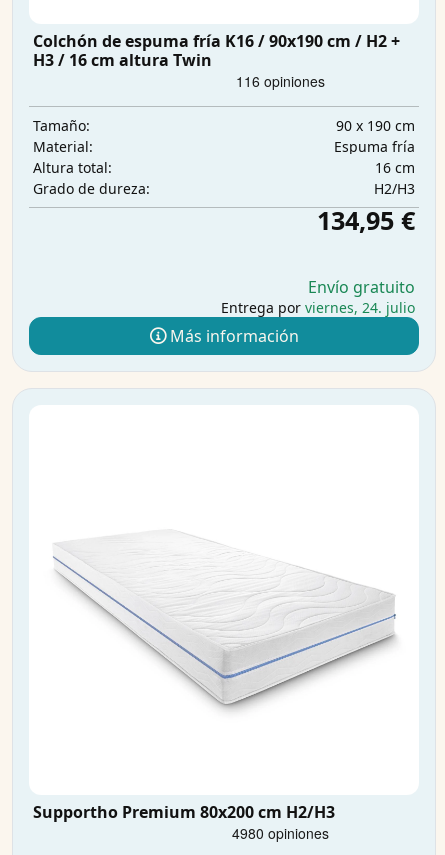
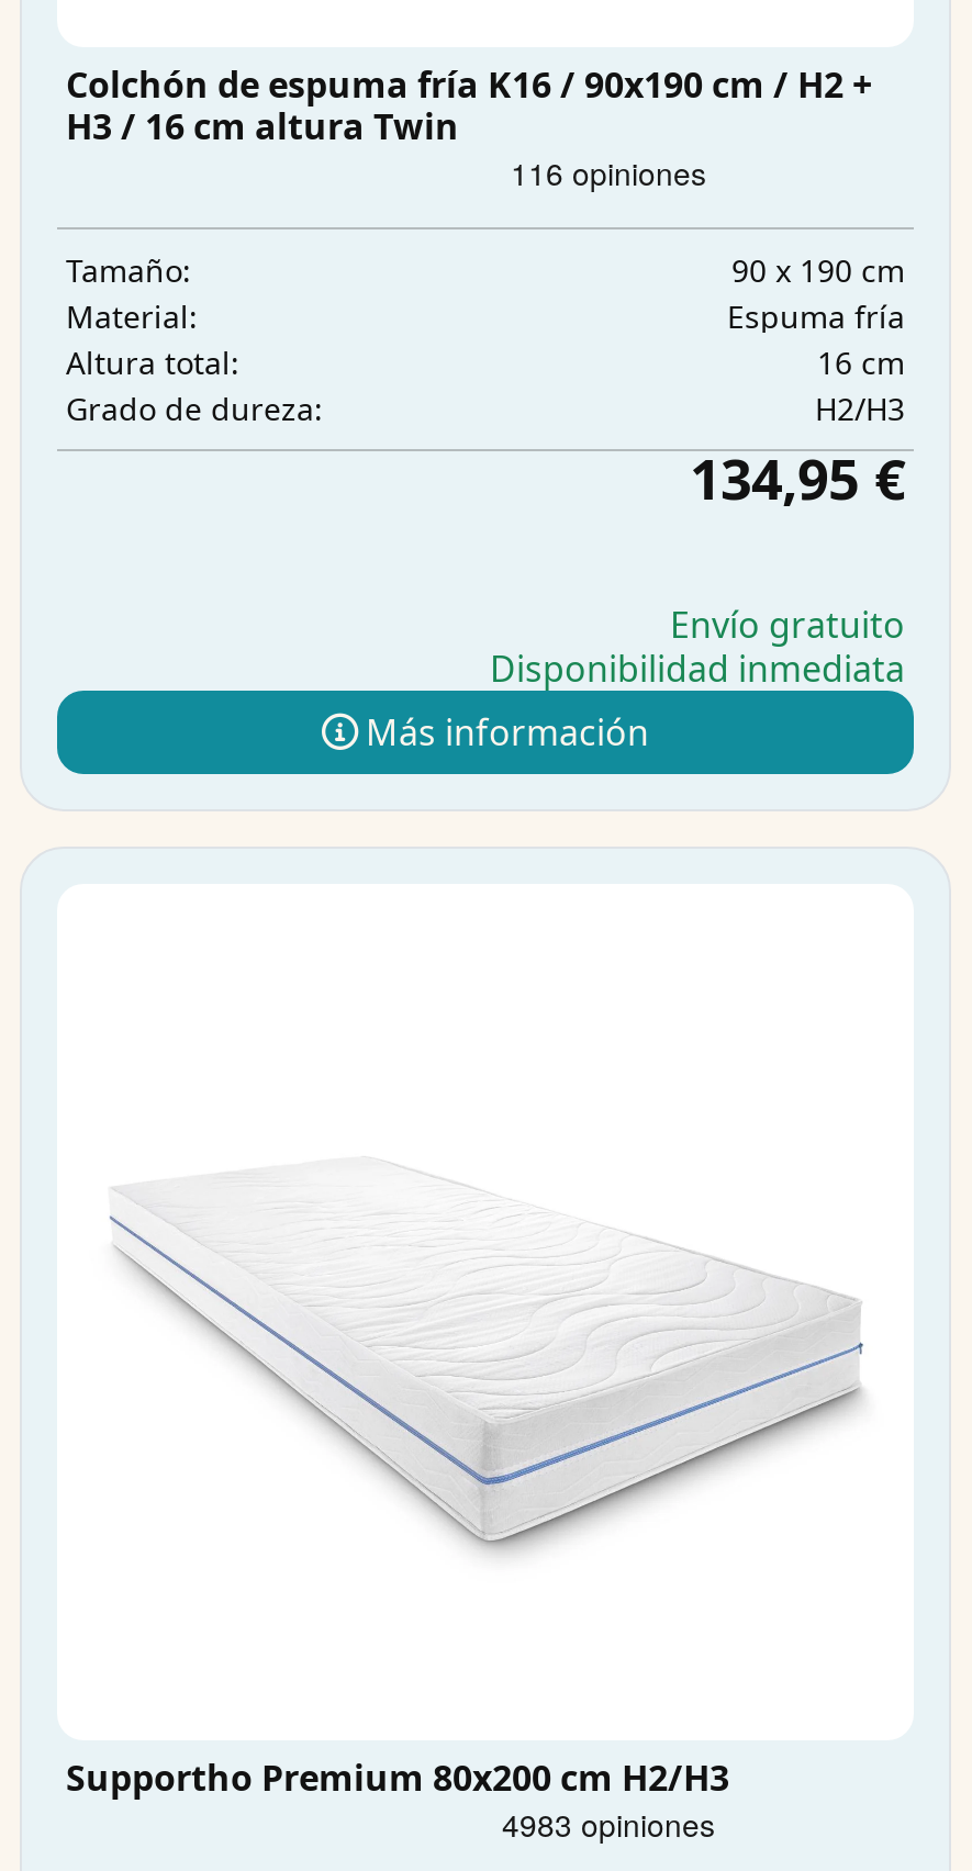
- Entrega por viernes, 24. julio
+ Disponibilidad inmediata
